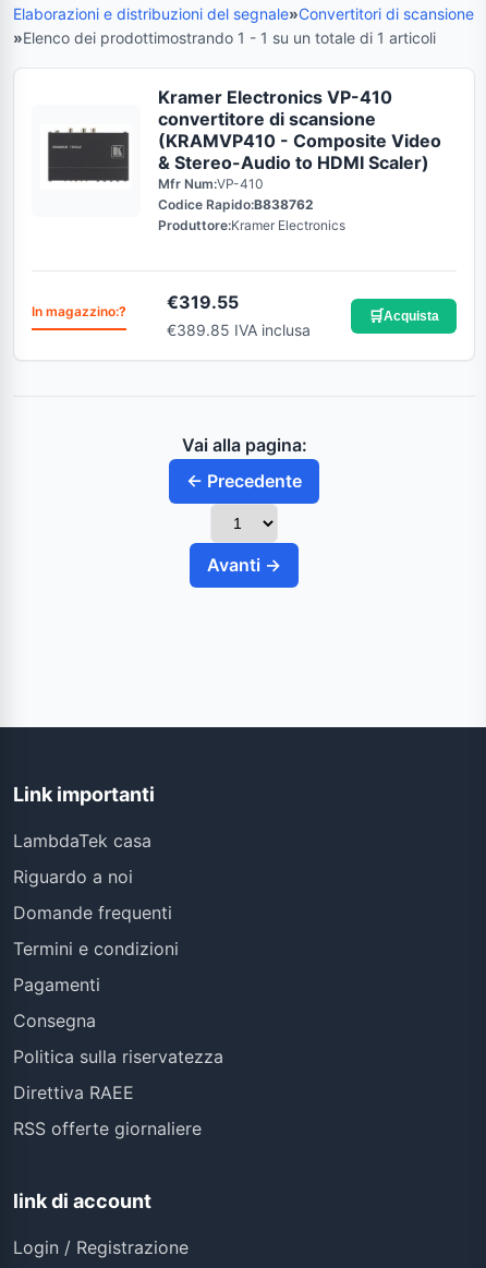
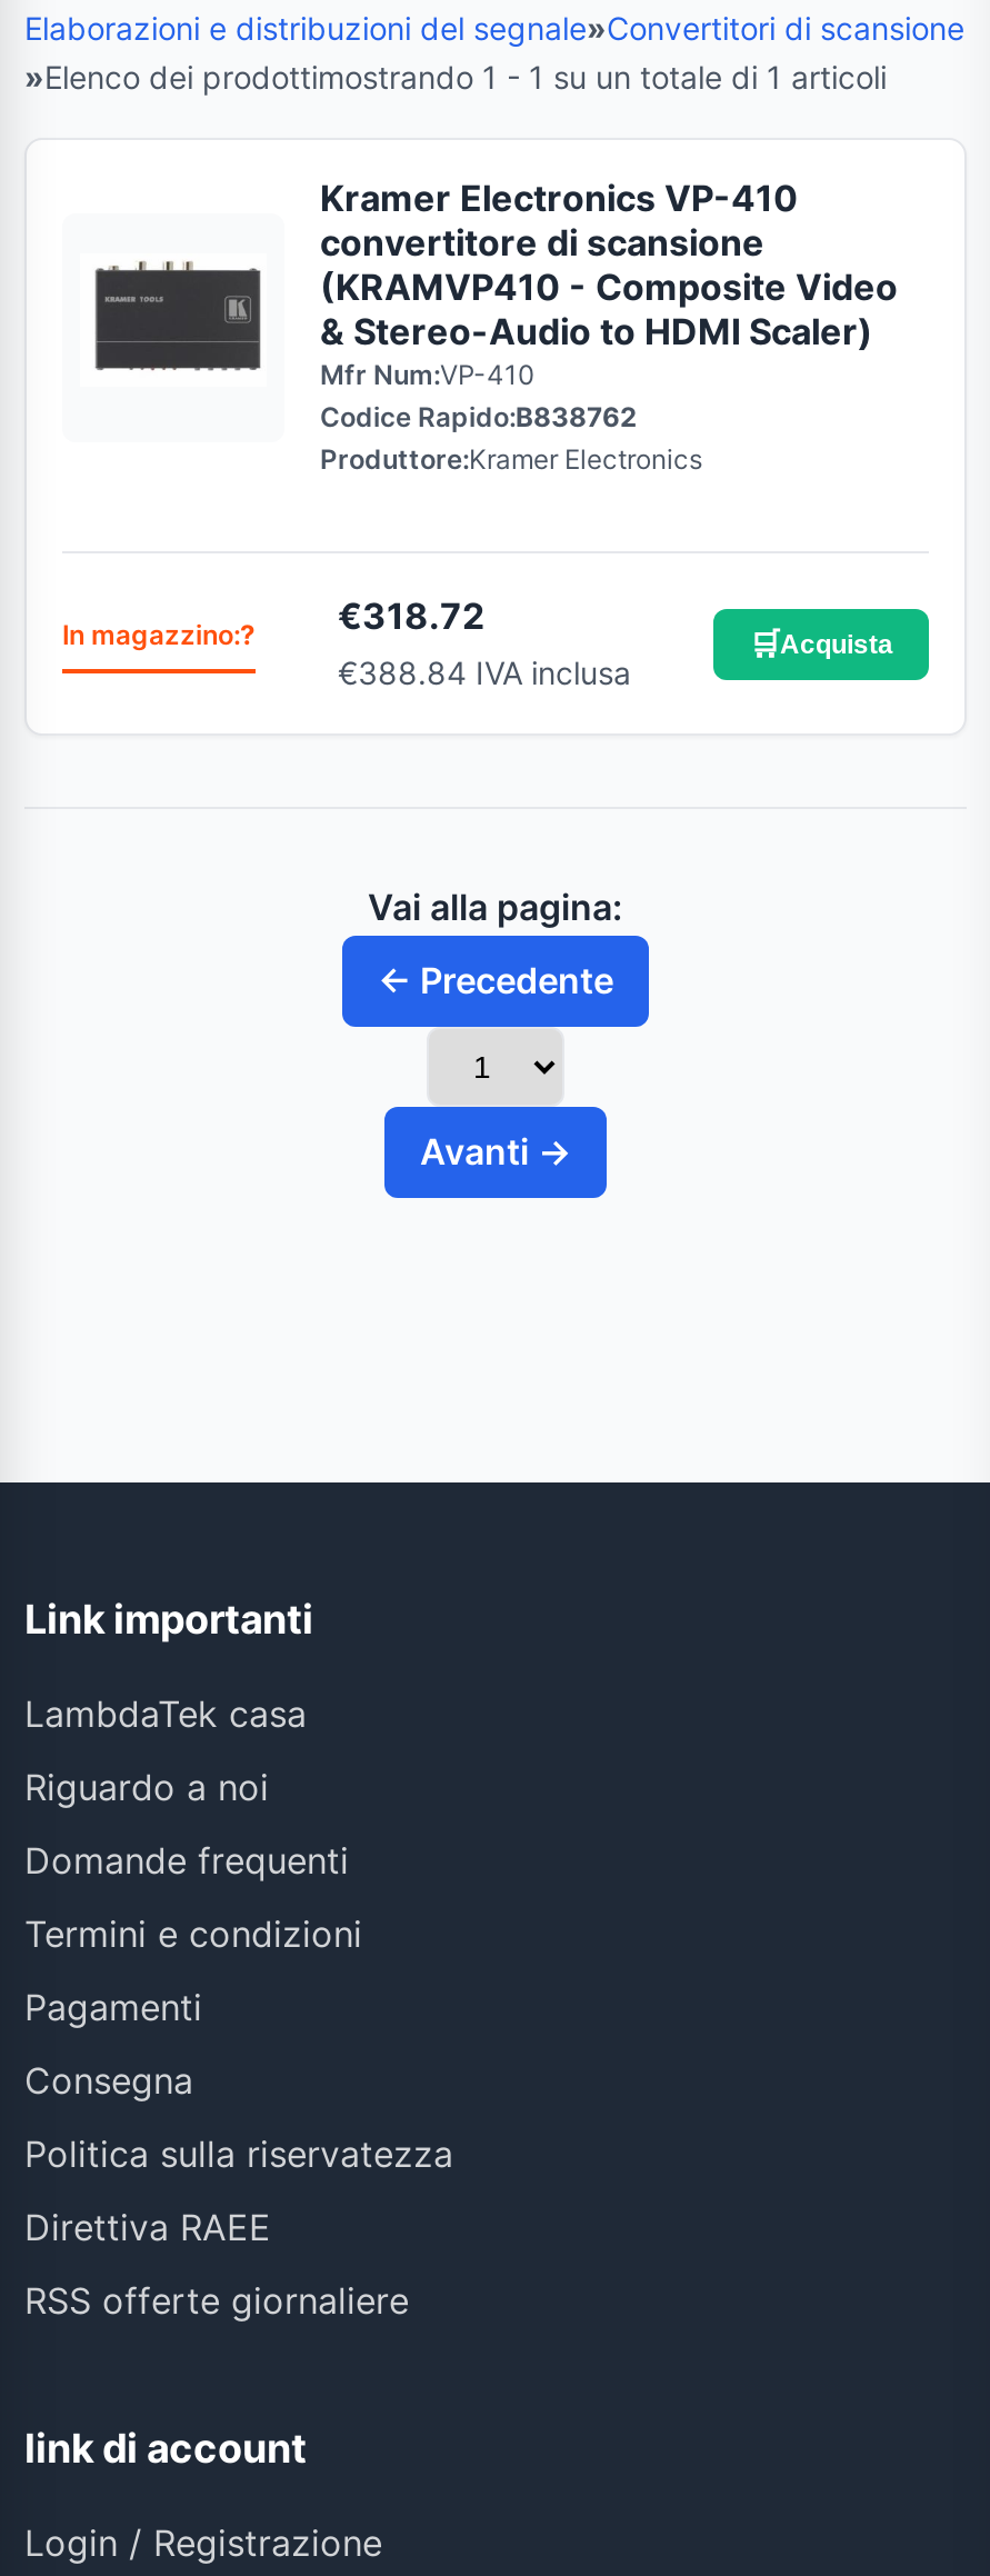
- €319.55
+ €318.72

- €389.85 IVA inclusa
+ €388.84 IVA inclusa
